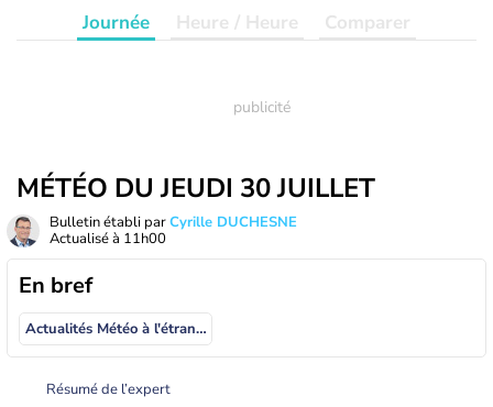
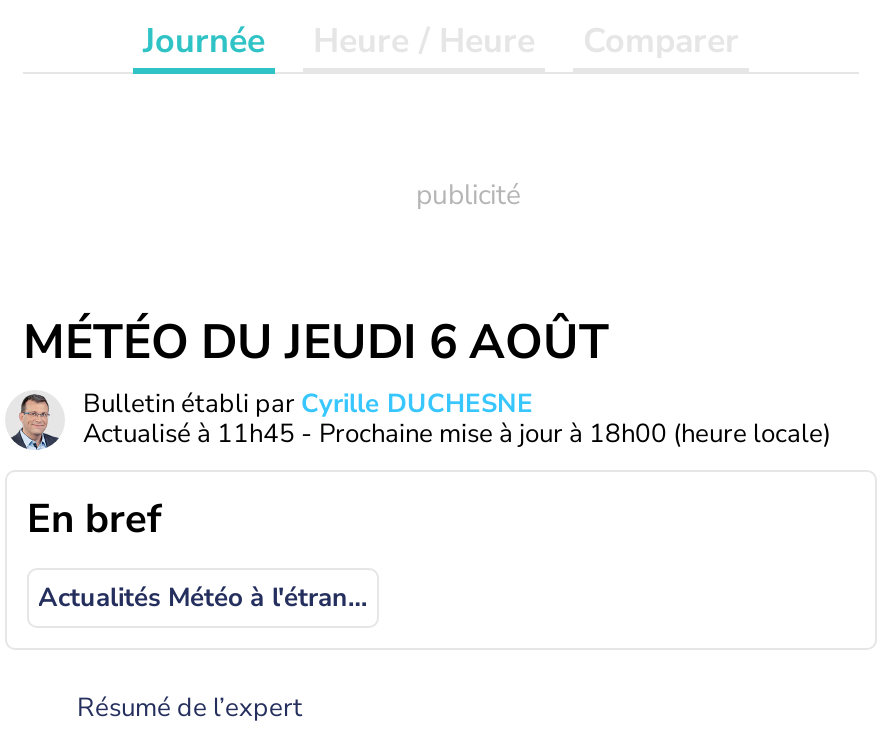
- MÉTÉO DU JEUDI 30 JUILLET
+ MÉTÉO DU JEUDI 6 AOÛT

- Actualisé à 11h00
+ Actualisé à 11h45 - Prochaine mise à jour à 18h00 (heure locale)
